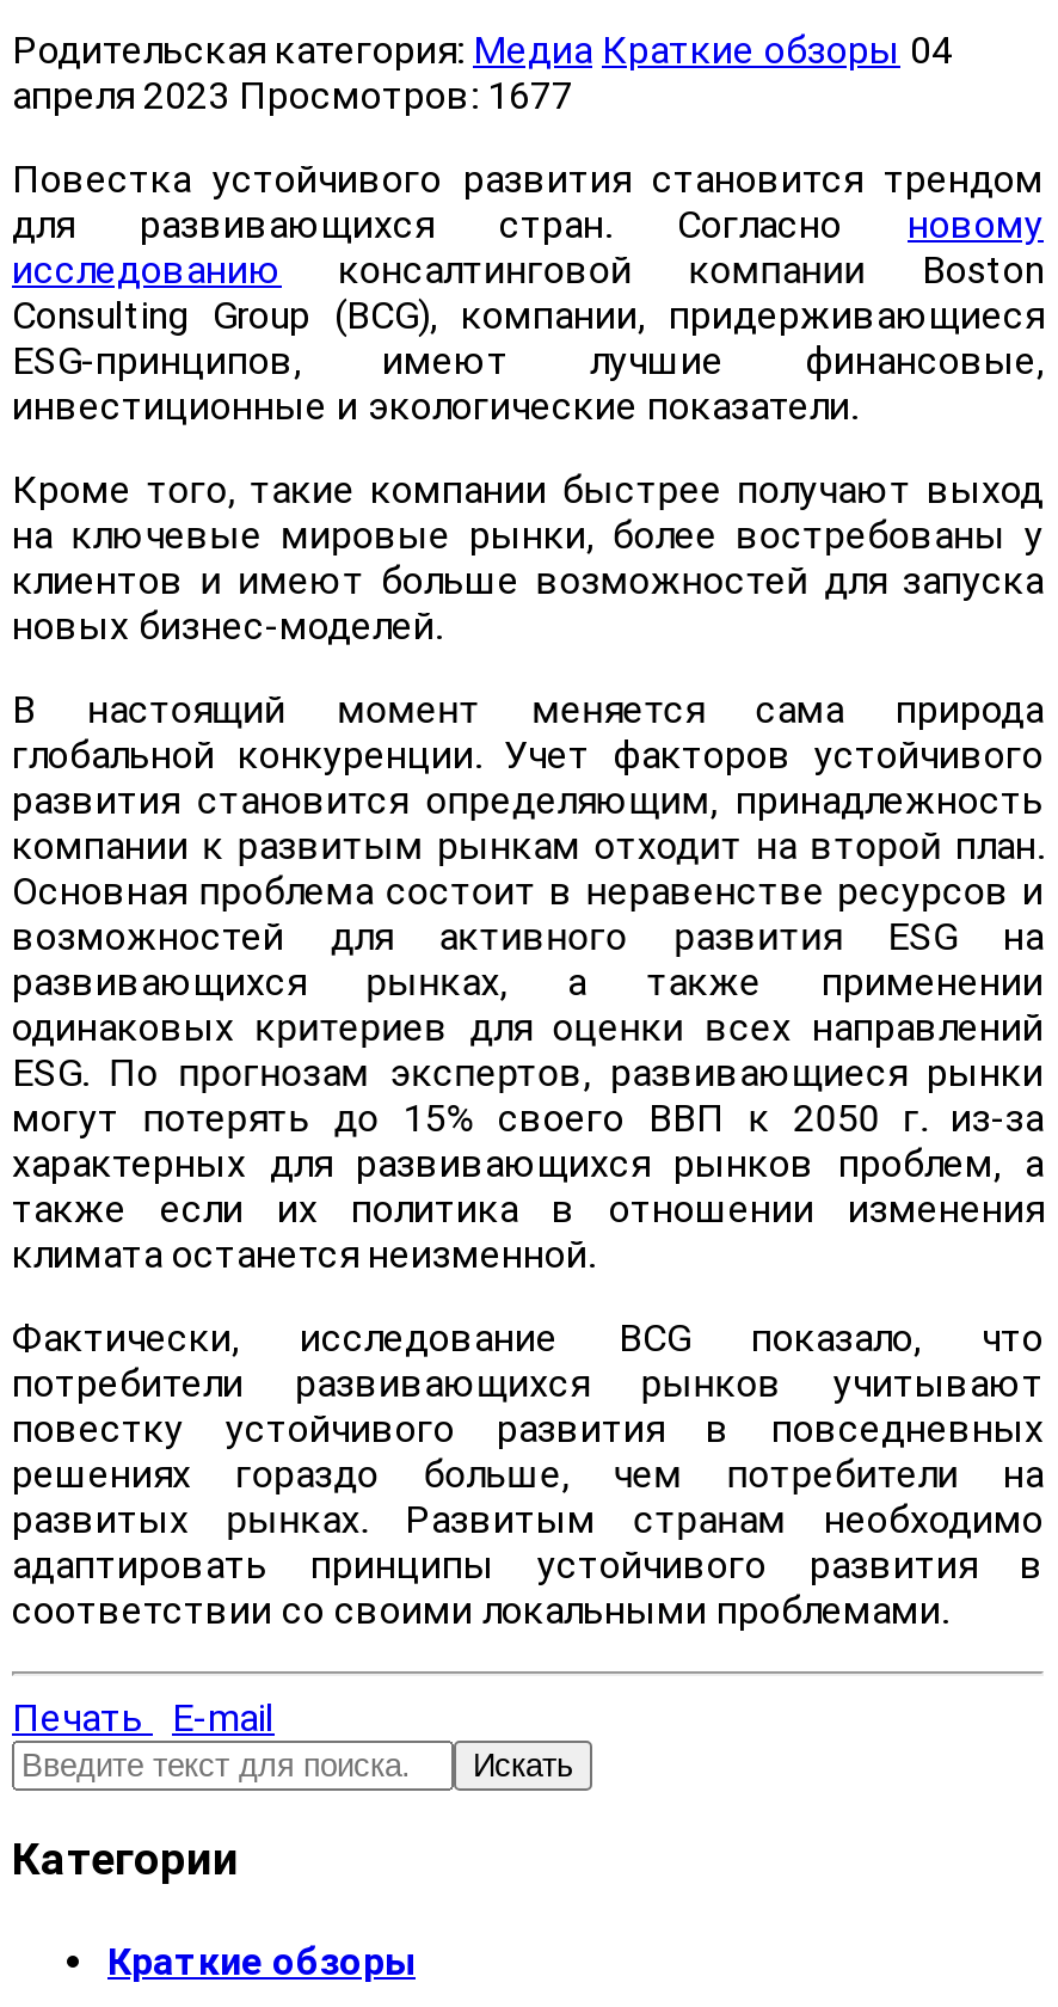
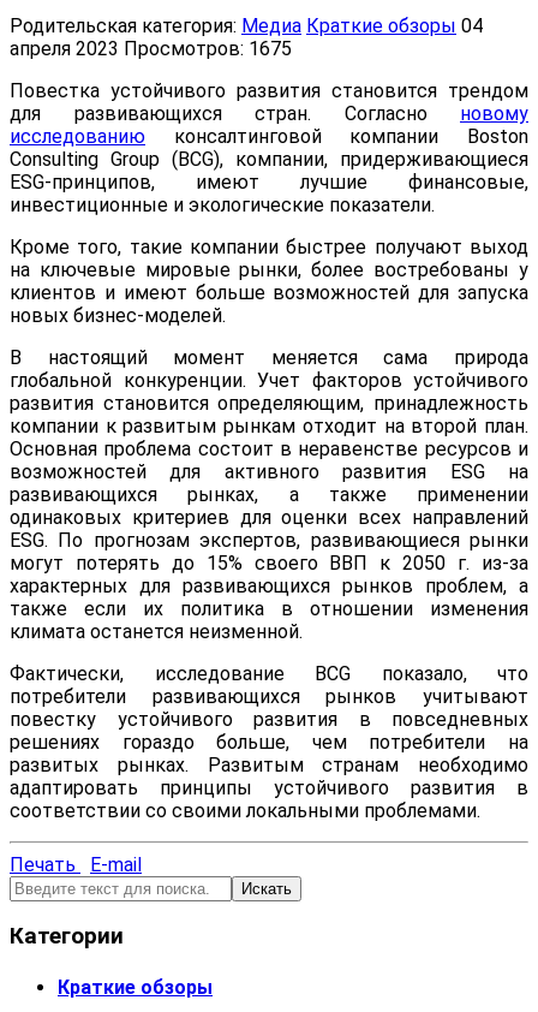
- апреля 2023 Просмотров: 1677
+ апреля 2023 Просмотров: 1675
